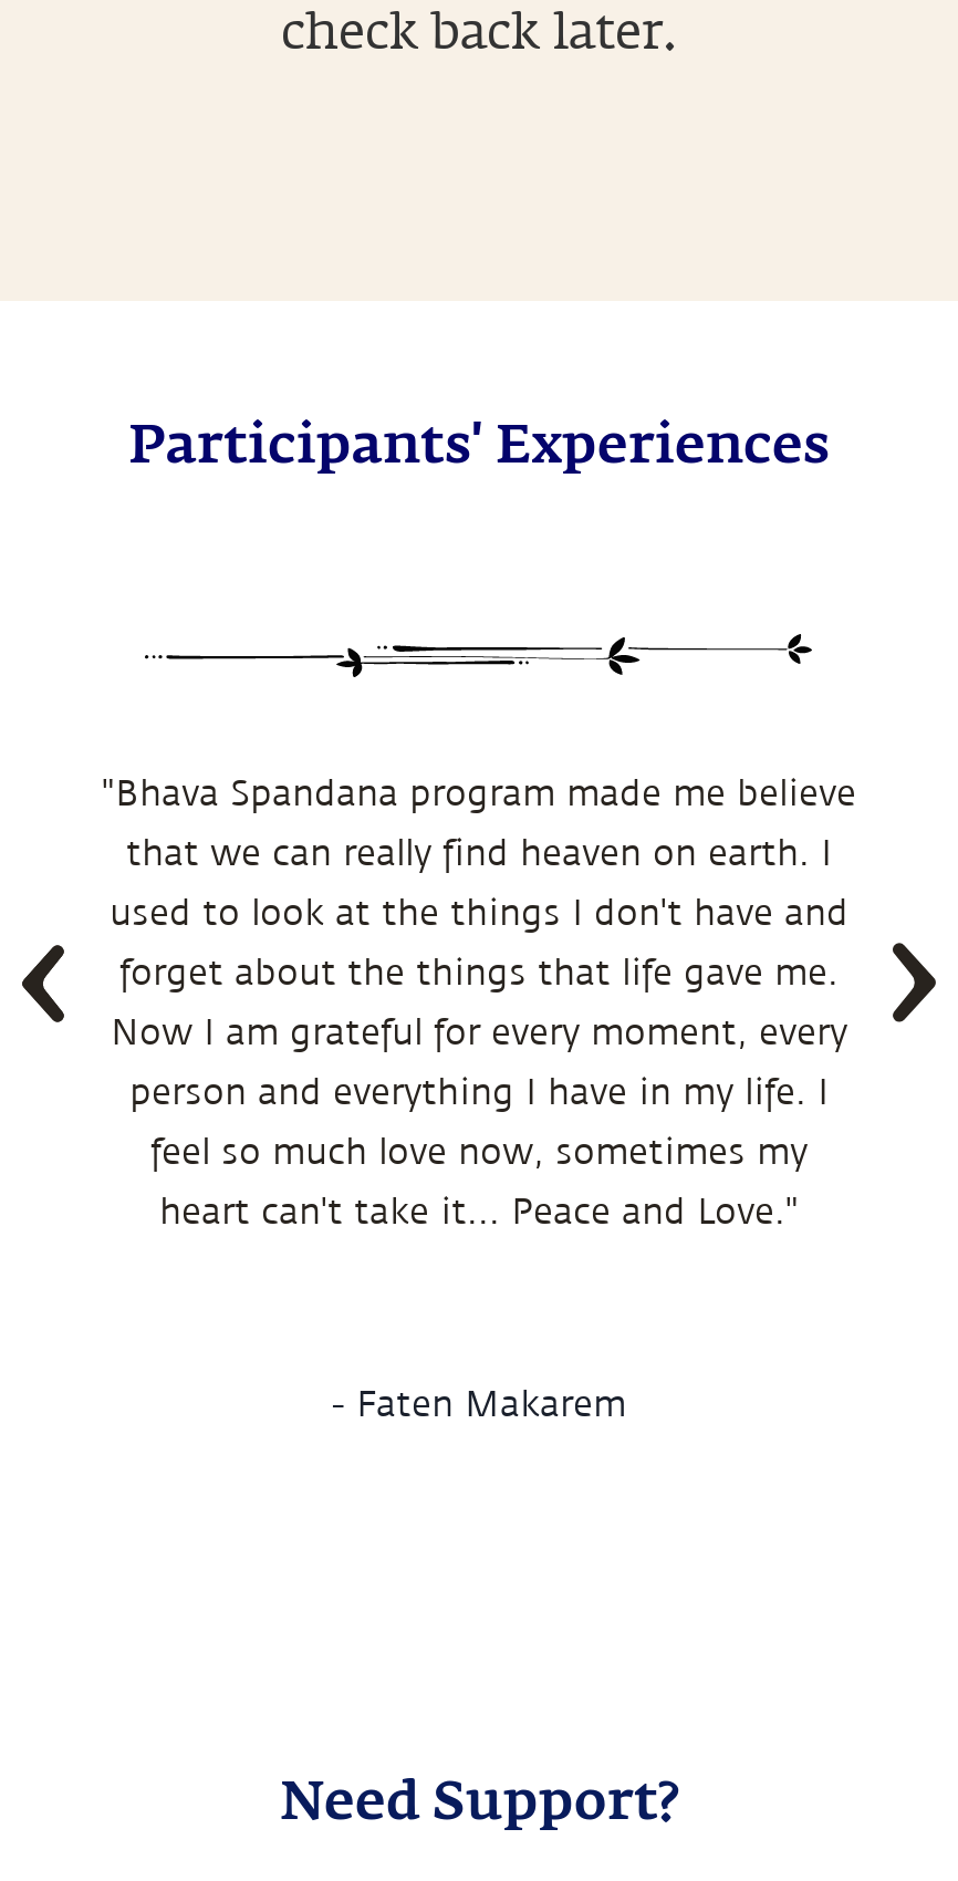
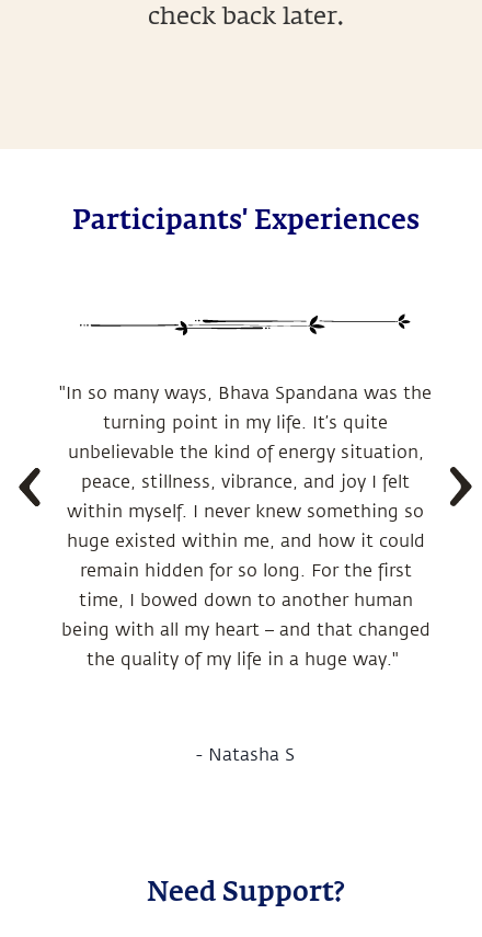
- "Bhava Spandana program made me believe
- that we can really find heaven on earth. I
- used to look at the things I don't have and
- forget about the things that life gave me.
- Now I am grateful for every moment, every
- person and everything I have in my life. I
- feel so much love now, sometimes my
- heart can't take it... Peace and Love."
+ "In so many ways, Bhava Spandana was the
+ turning point in my life. It’s quite
+ unbelievable the kind of energy situation,
+ peace, stillness, vibrance, and joy I felt
+ within myself. I never knew something so
+ huge existed within me, and how it could
+ remain hidden for so long. For the first
+ time, I bowed down to another human
+ being with all my heart – and that changed
+ the quality of my life in a huge way."

- - Faten Makarem
+ - Natasha S
